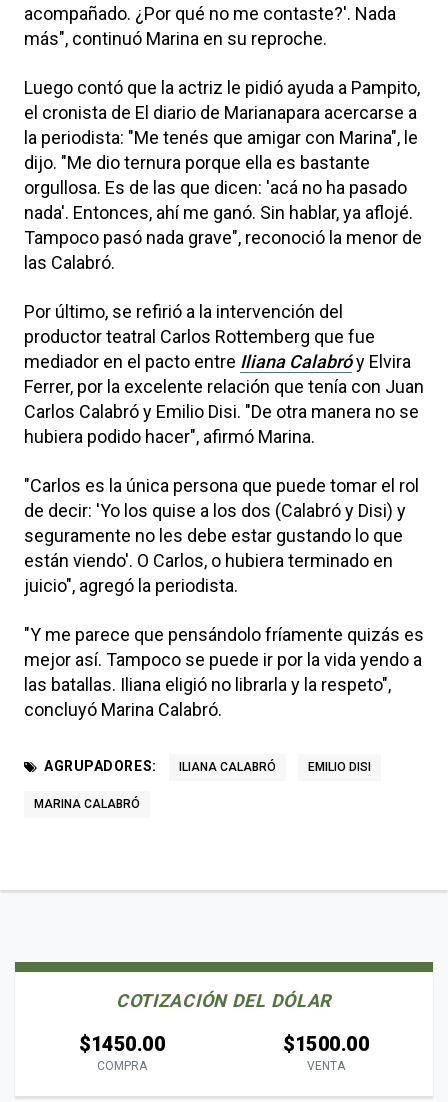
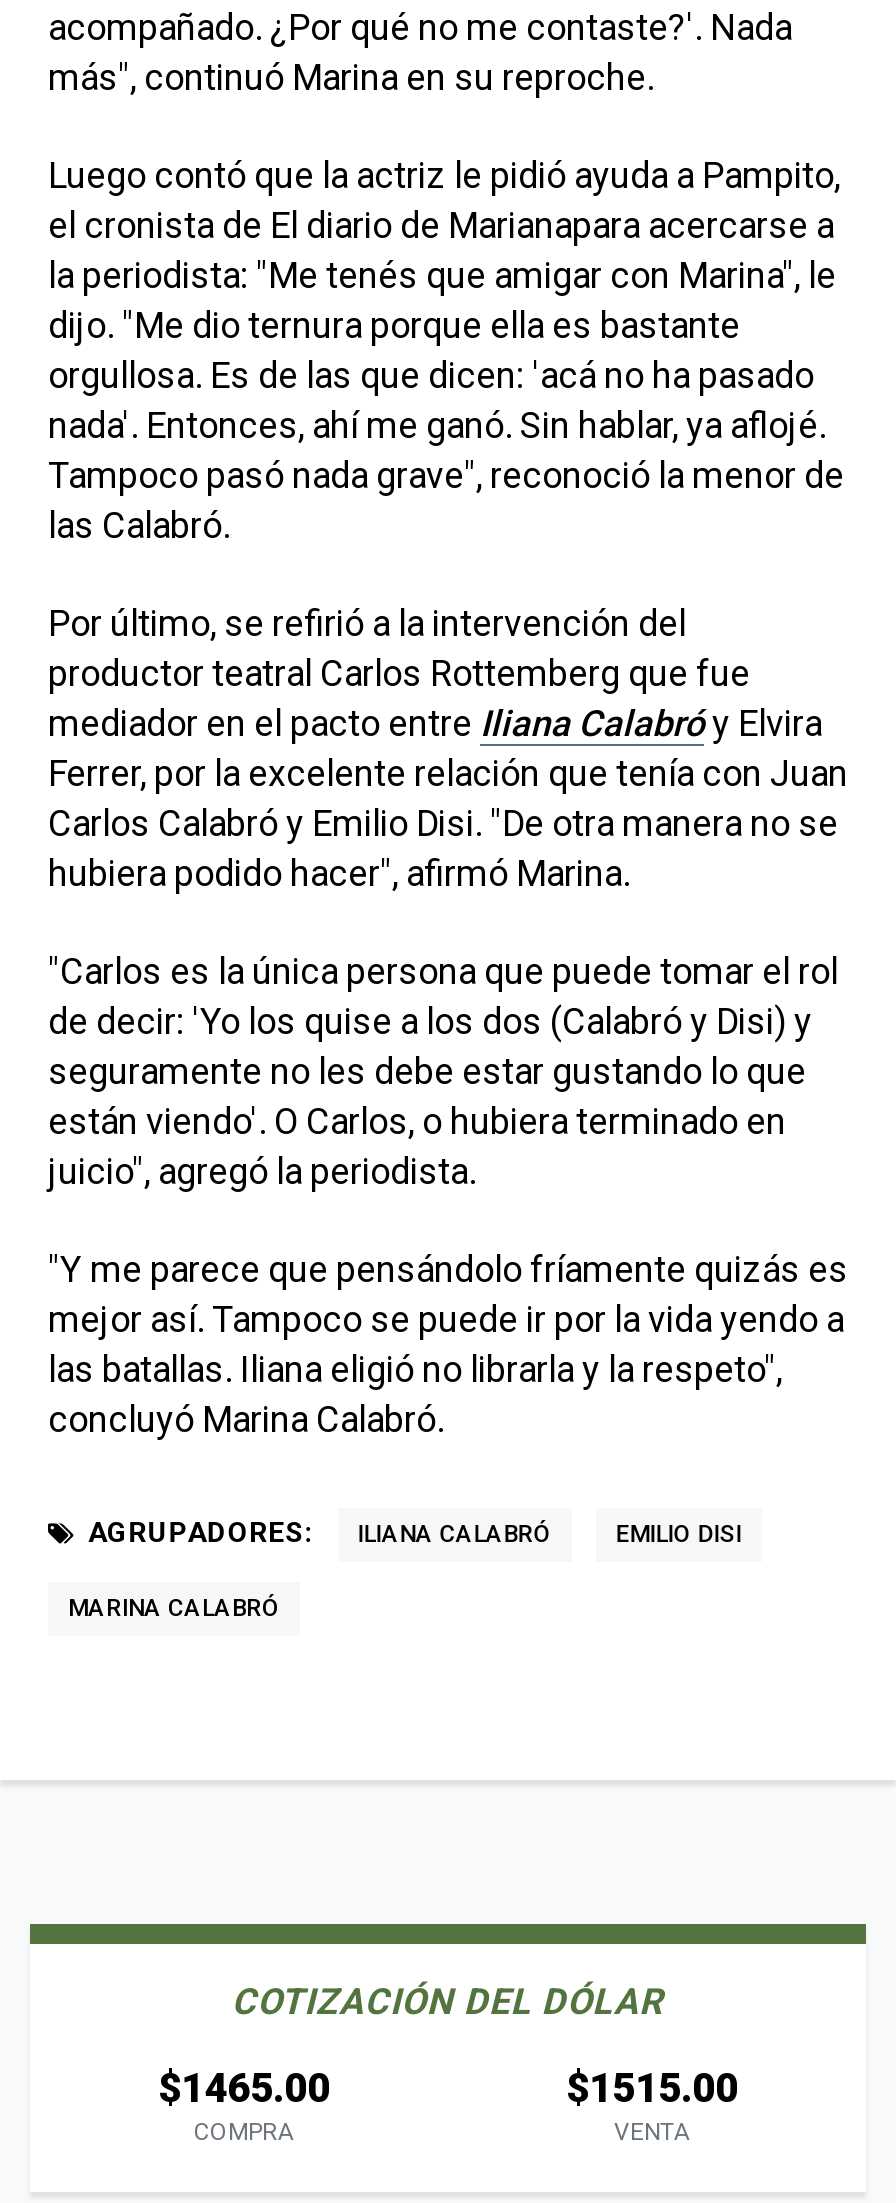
- $1450.00
+ $1465.00

- $1500.00
+ $1515.00
